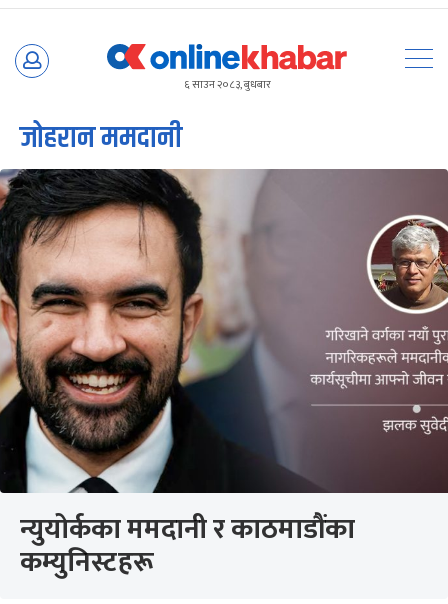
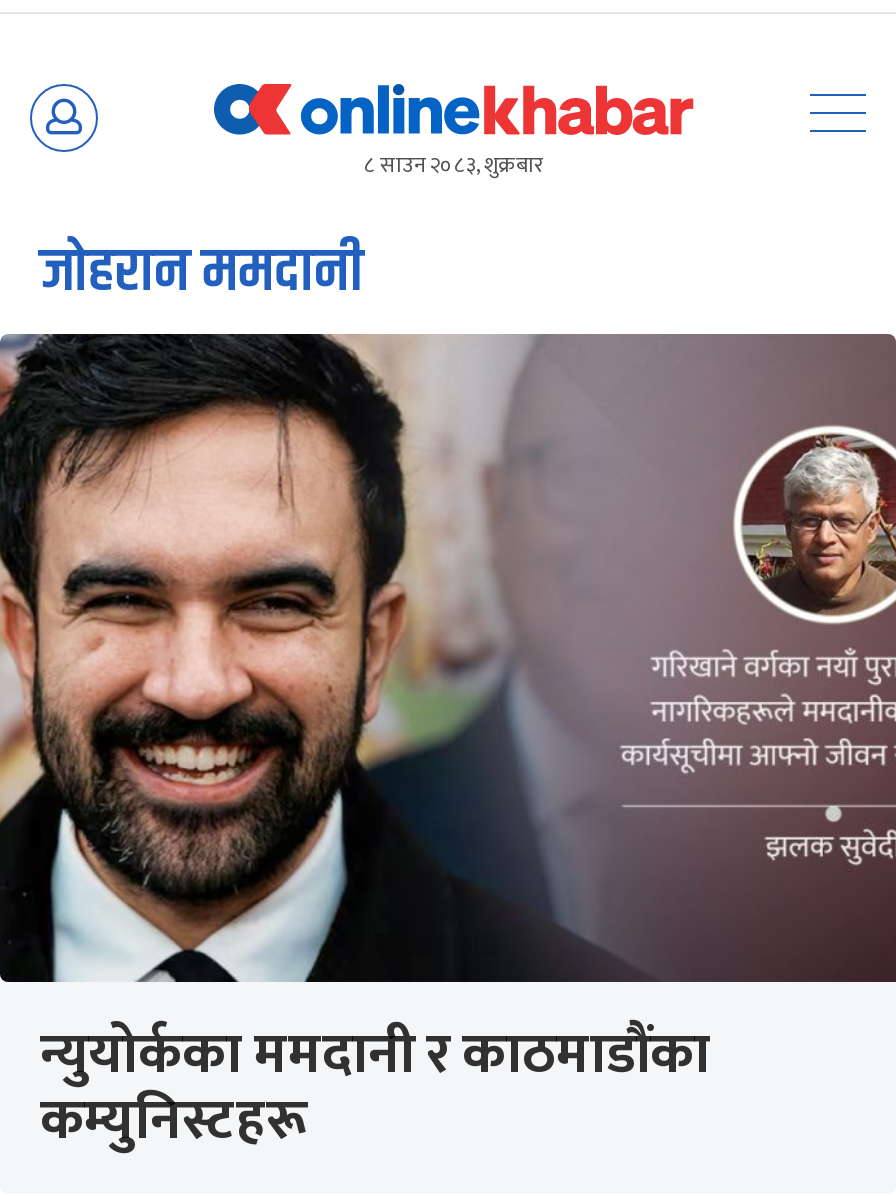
- ६ साउन २०८३, बुधबार
+ ८ साउन २०८३, शुक्रबार
